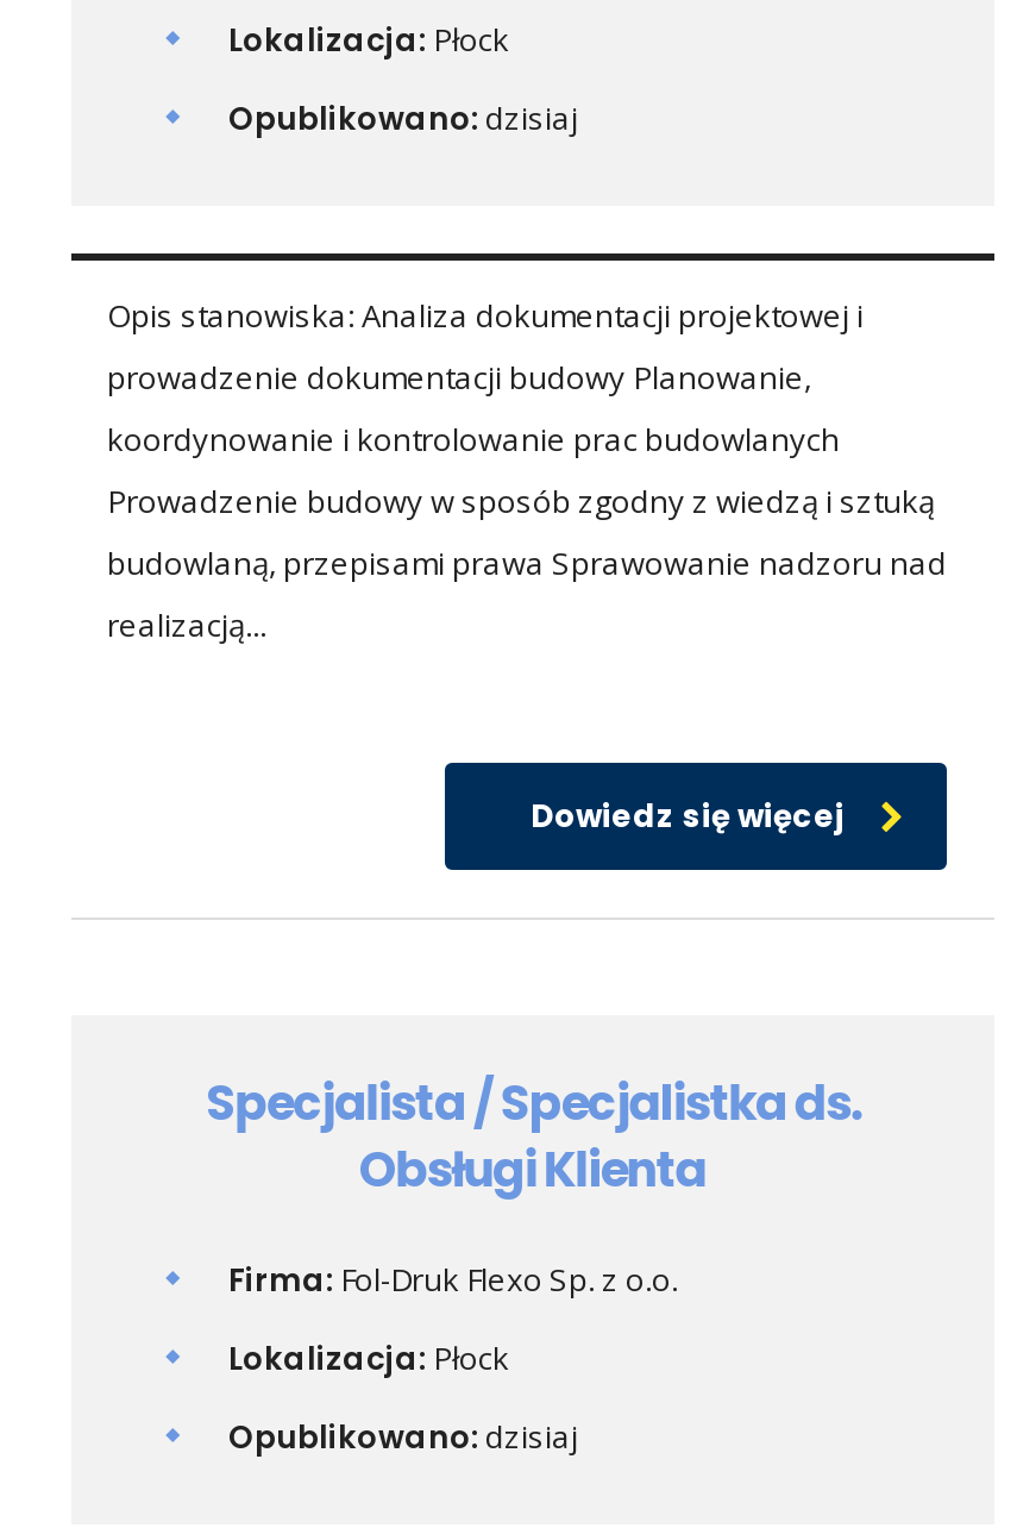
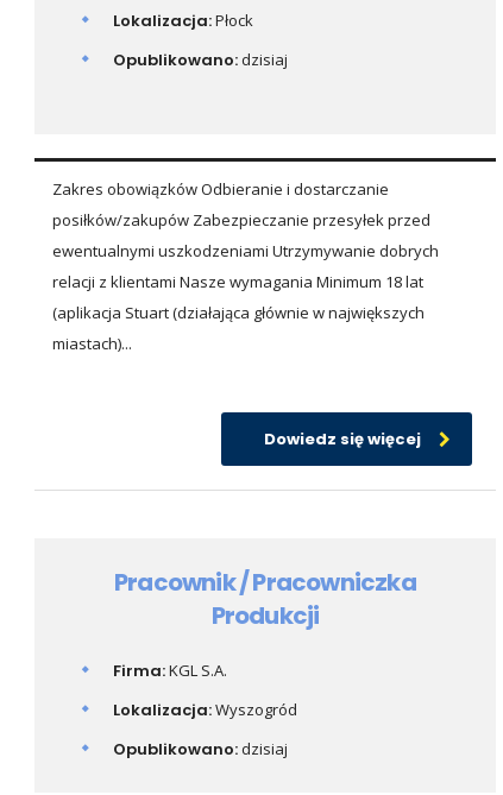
- Opis stanowiska: Analiza dokumentacji projektowej i
- prowadzenie dokumentacji budowy Planowanie,
- koordynowanie i kontrolowanie prac budowlanych
- Prowadzenie budowy w sposób zgodny z wiedzą i sztuką
- budowlaną, przepisami prawa Sprawowanie nadzoru nad
- realizacją...
+ Zakres obowiązków Odbieranie i dostarczanie
+ posiłków/zakupów Zabezpieczanie przesyłek przed
+ ewentualnymi uszkodzeniami Utrzymywanie dobrych
+ relacji z klientami Nasze wymagania Minimum 18 lat
+ (aplikacja Stuart (działająca głównie w największych
+ miastach)...

- Specjalista / Specjalistka ds.
- Obsługi Klienta
+ Pracownik / Pracowniczka
+ Produkcji

- Firma: Fol-Druk Flexo Sp. z o.o.
+ Firma: KGL S.A.

- Lokalizacja: Płock
+ Lokalizacja: Wyszogród
